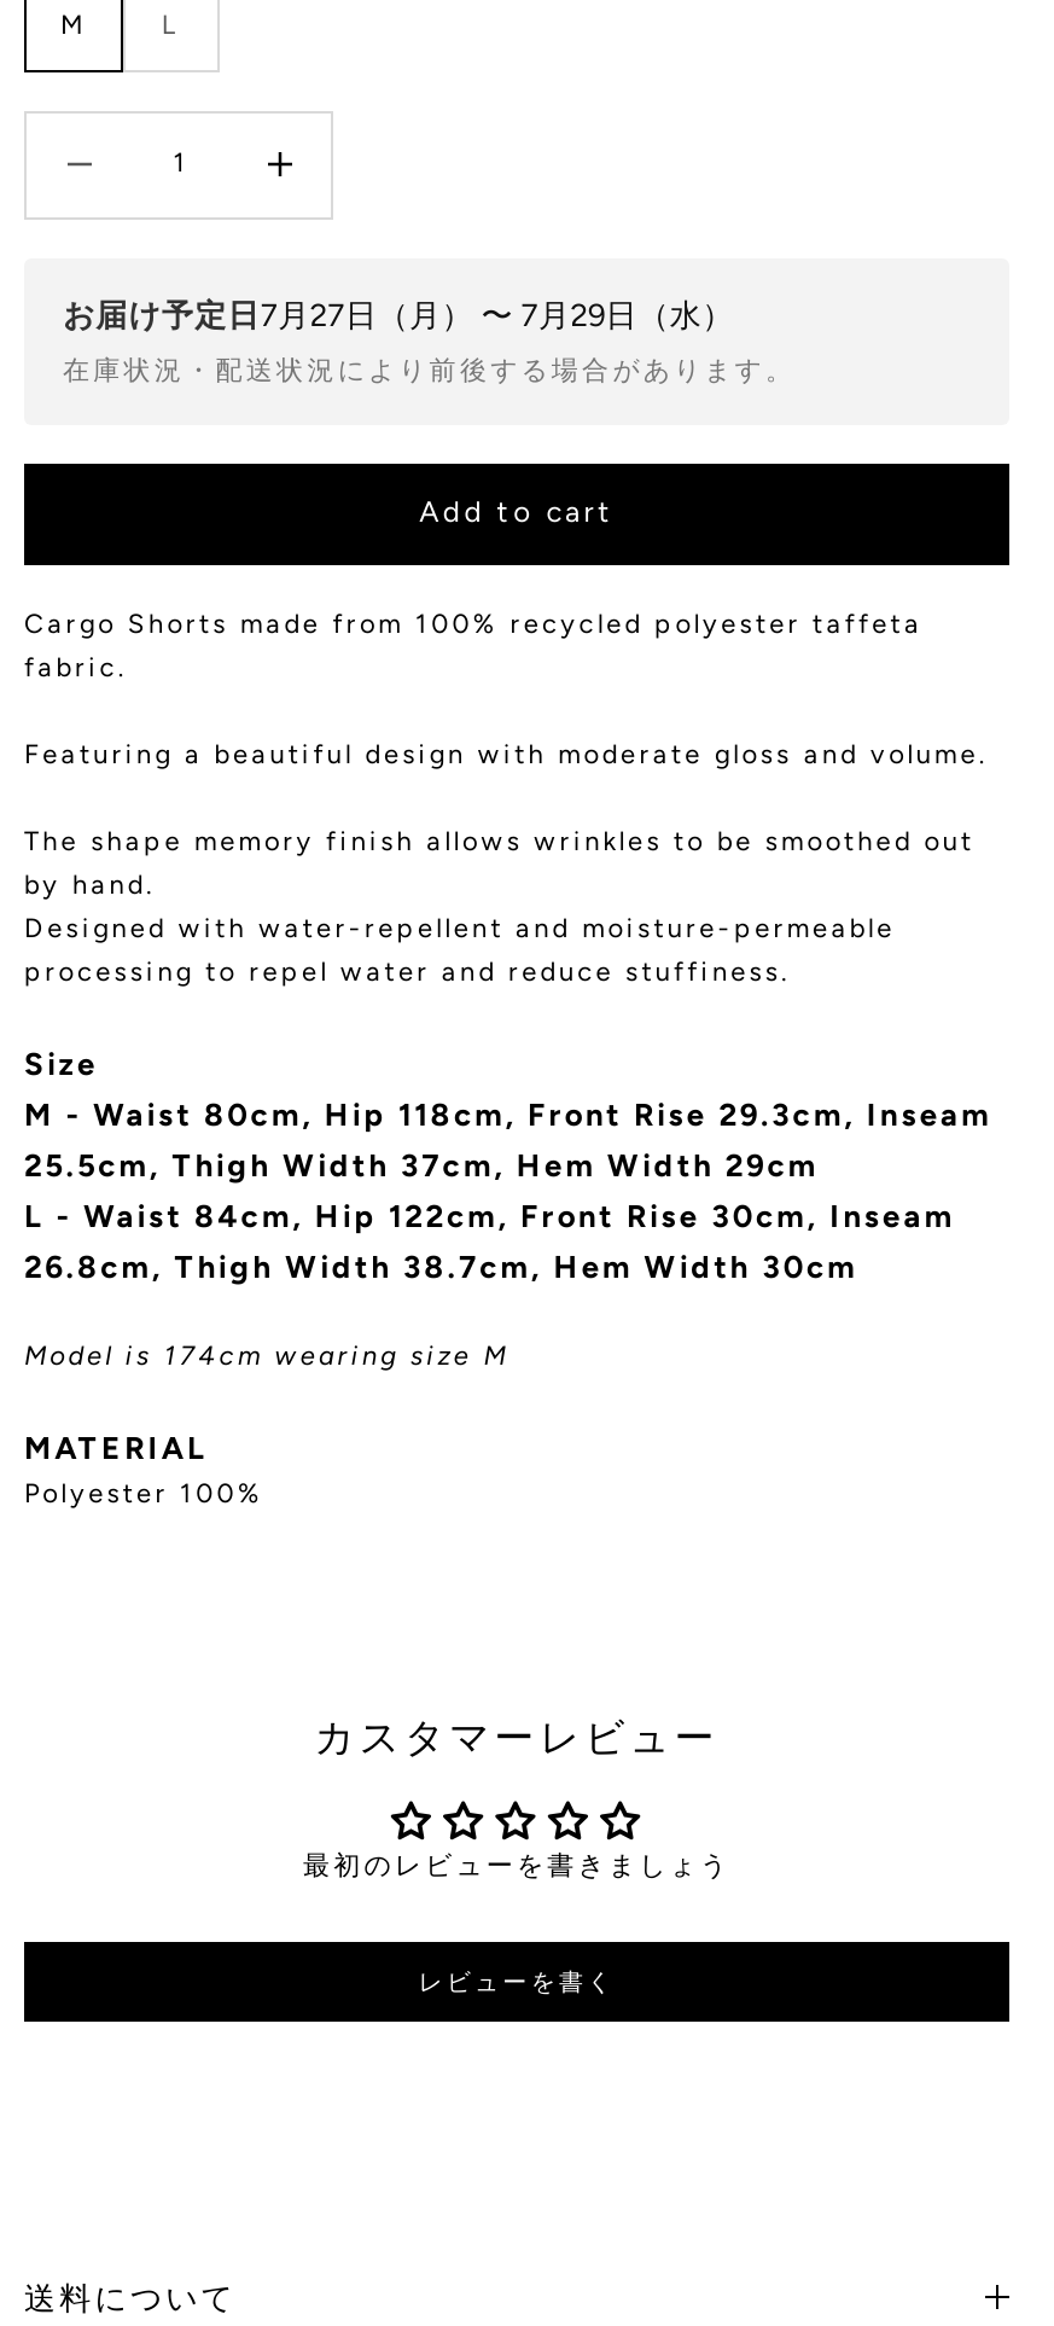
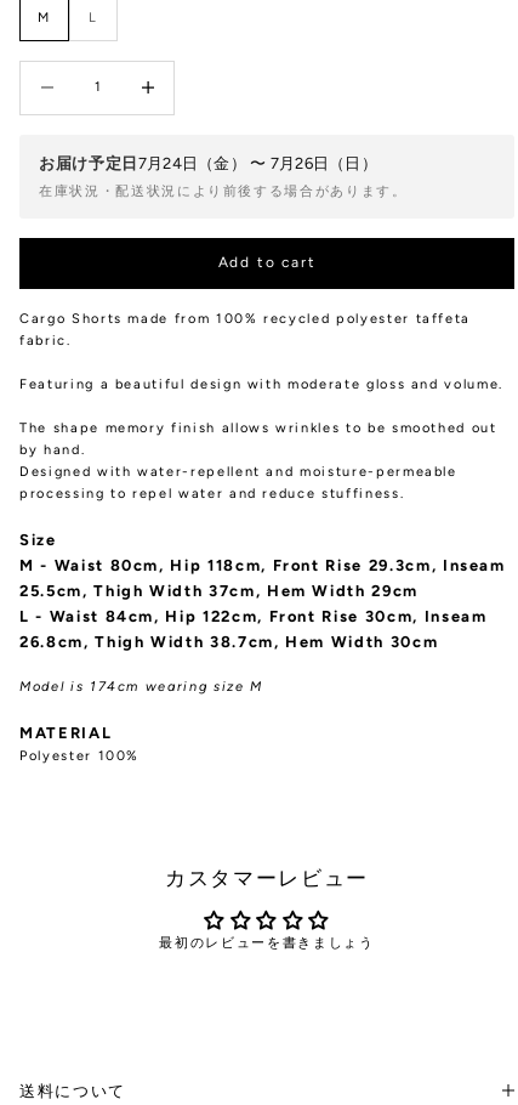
- お届け予定日7月27日（月） 〜 7月29日（水）
+ お届け予定日7月24日（金） 〜 7月26日（日）

- レビューを書く
